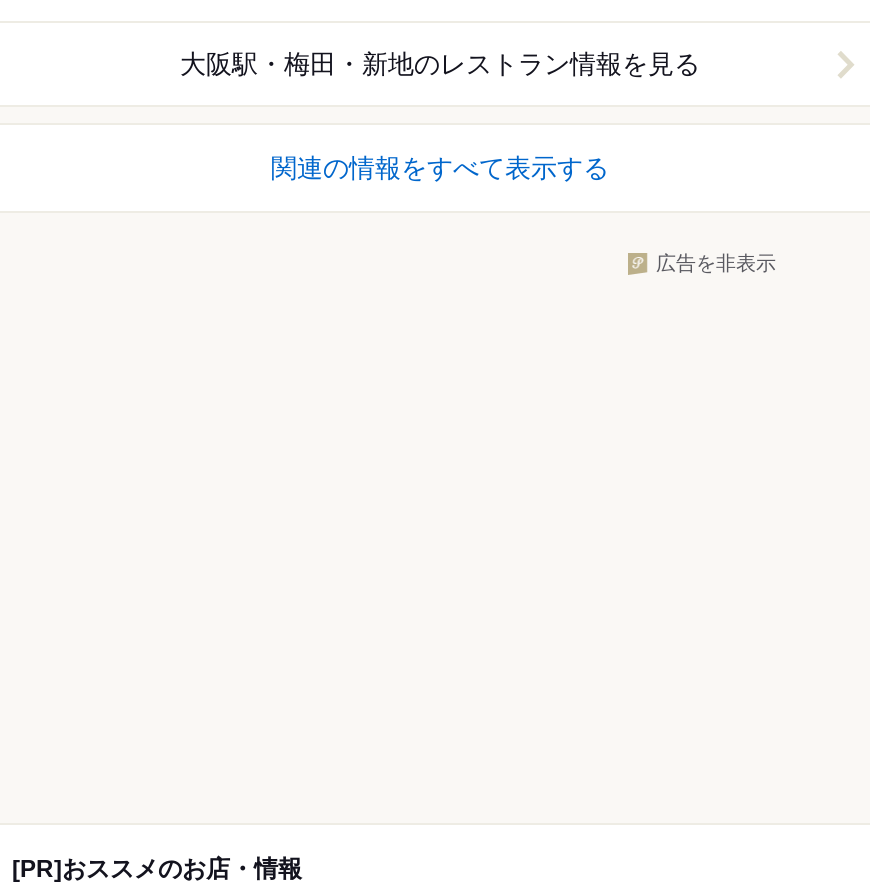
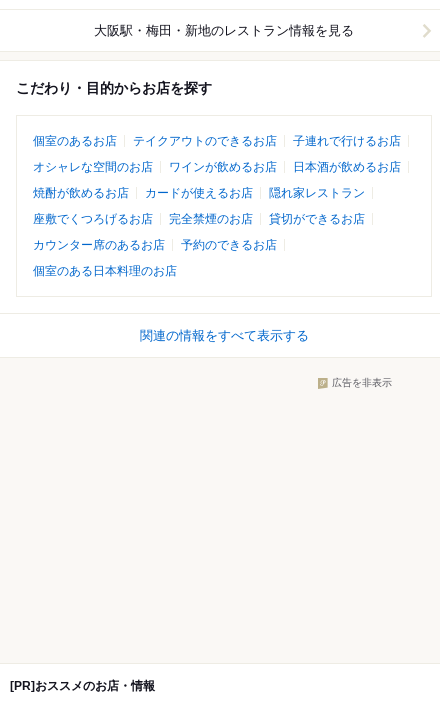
+ こだわり・目的からお店を探す
+ 個室のあるお店
+ テイクアウトのできるお店
+ 子連れで行けるお店
+ オシャレな空間のお店
+ ワインが飲めるお店
+ 日本酒が飲めるお店
+ 焼酎が飲めるお店
+ カードが使えるお店
+ 隠れ家レストラン
+ 座敷でくつろげるお店
+ 完全禁煙のお店
+ 貸切ができるお店
+ カウンター席のあるお店
+ 予約のできるお店
+ 個室のある日本料理のお店
